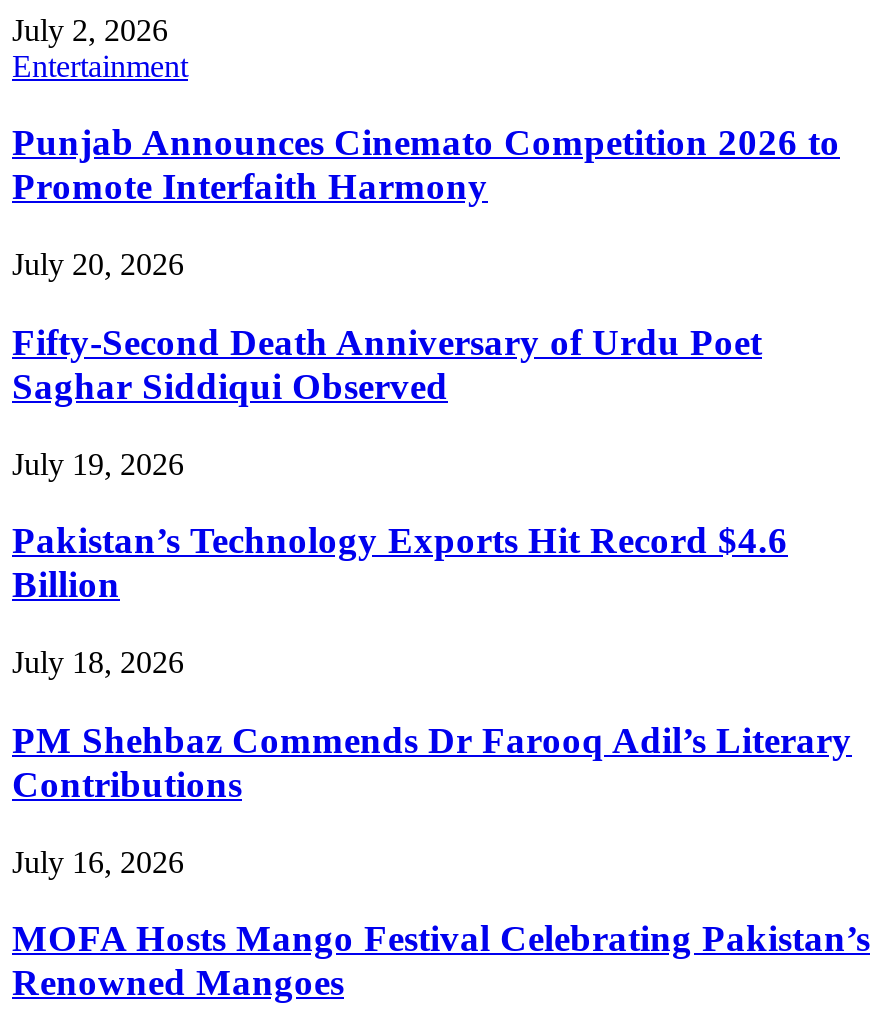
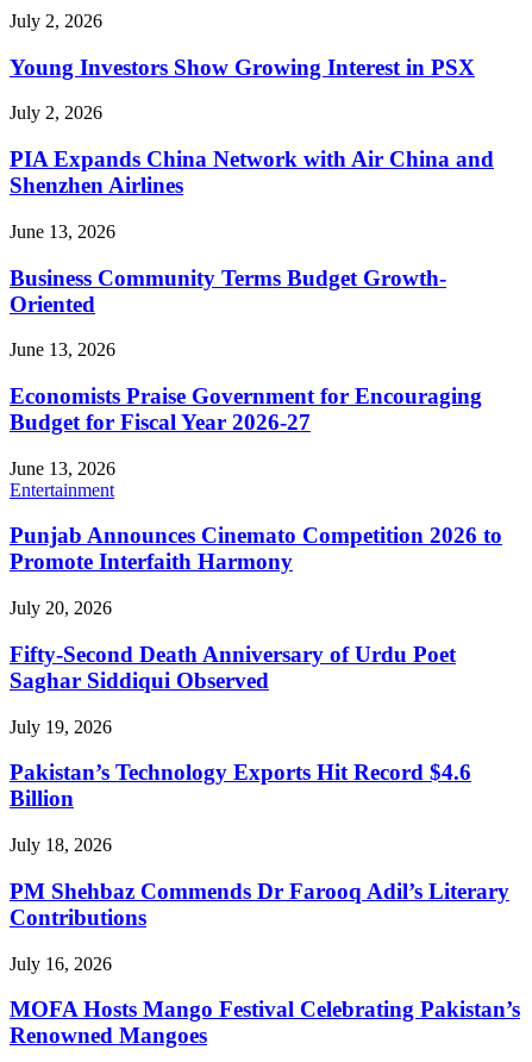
+ Young Investors Show Growing Interest in PSX
+ July 2, 2026
+ PIA Expands China Network with Air China and
+ Shenzhen Airlines
+ June 13, 2026
+ Business Community Terms Budget Growth-
+ Oriented
+ June 13, 2026
+ Economists Praise Government for Encouraging
+ Budget for Fiscal Year 2026-27
+ June 13, 2026
